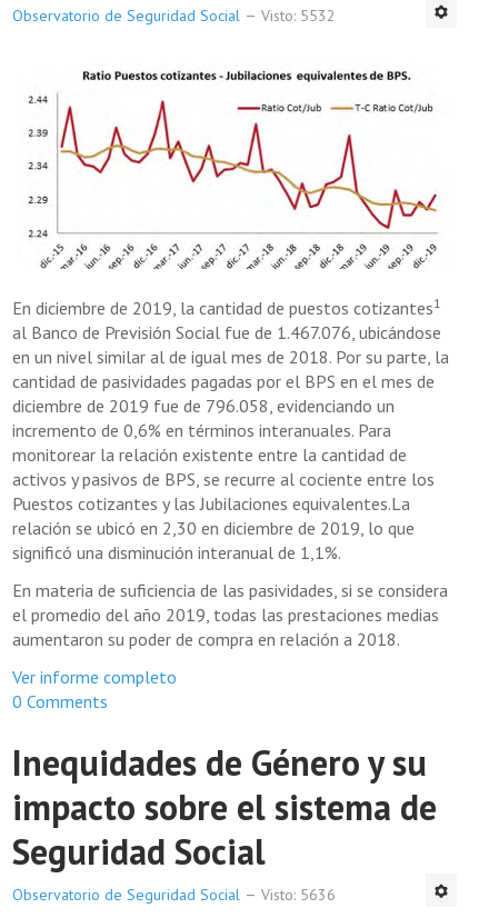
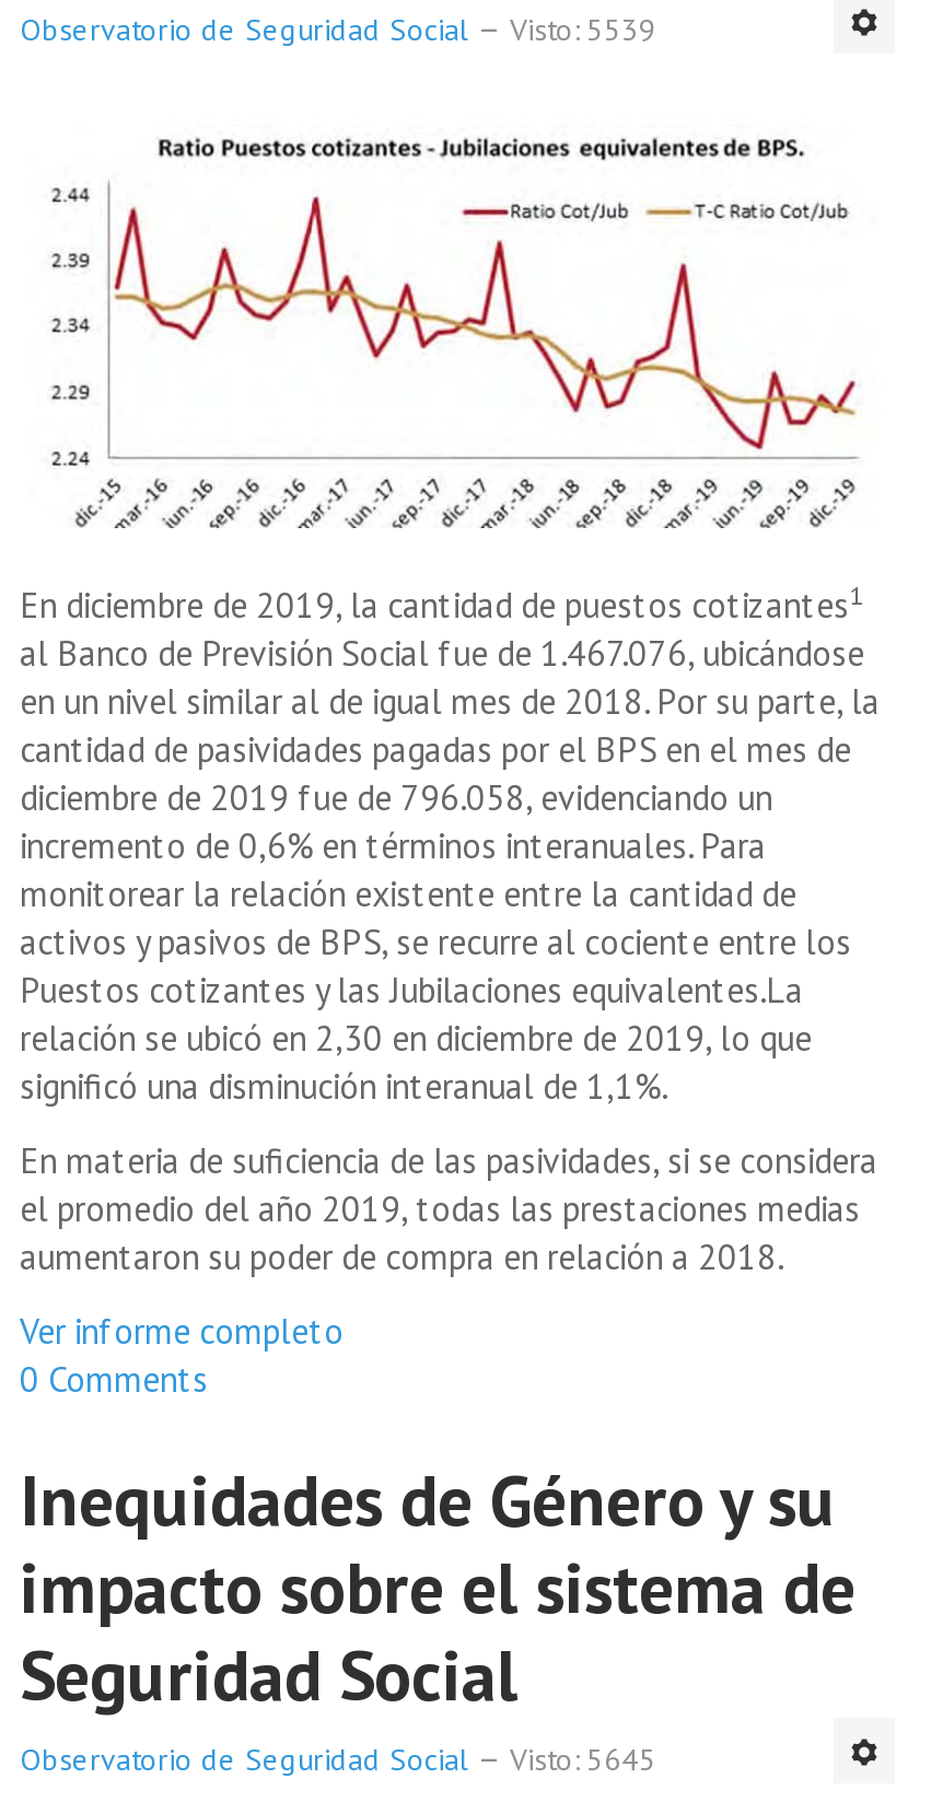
- Observatorio de Seguridad Social Visto: 5532
+ Observatorio de Seguridad Social Visto: 5539

- Observatorio de Seguridad Social Visto: 5636
+ Observatorio de Seguridad Social Visto: 5645
